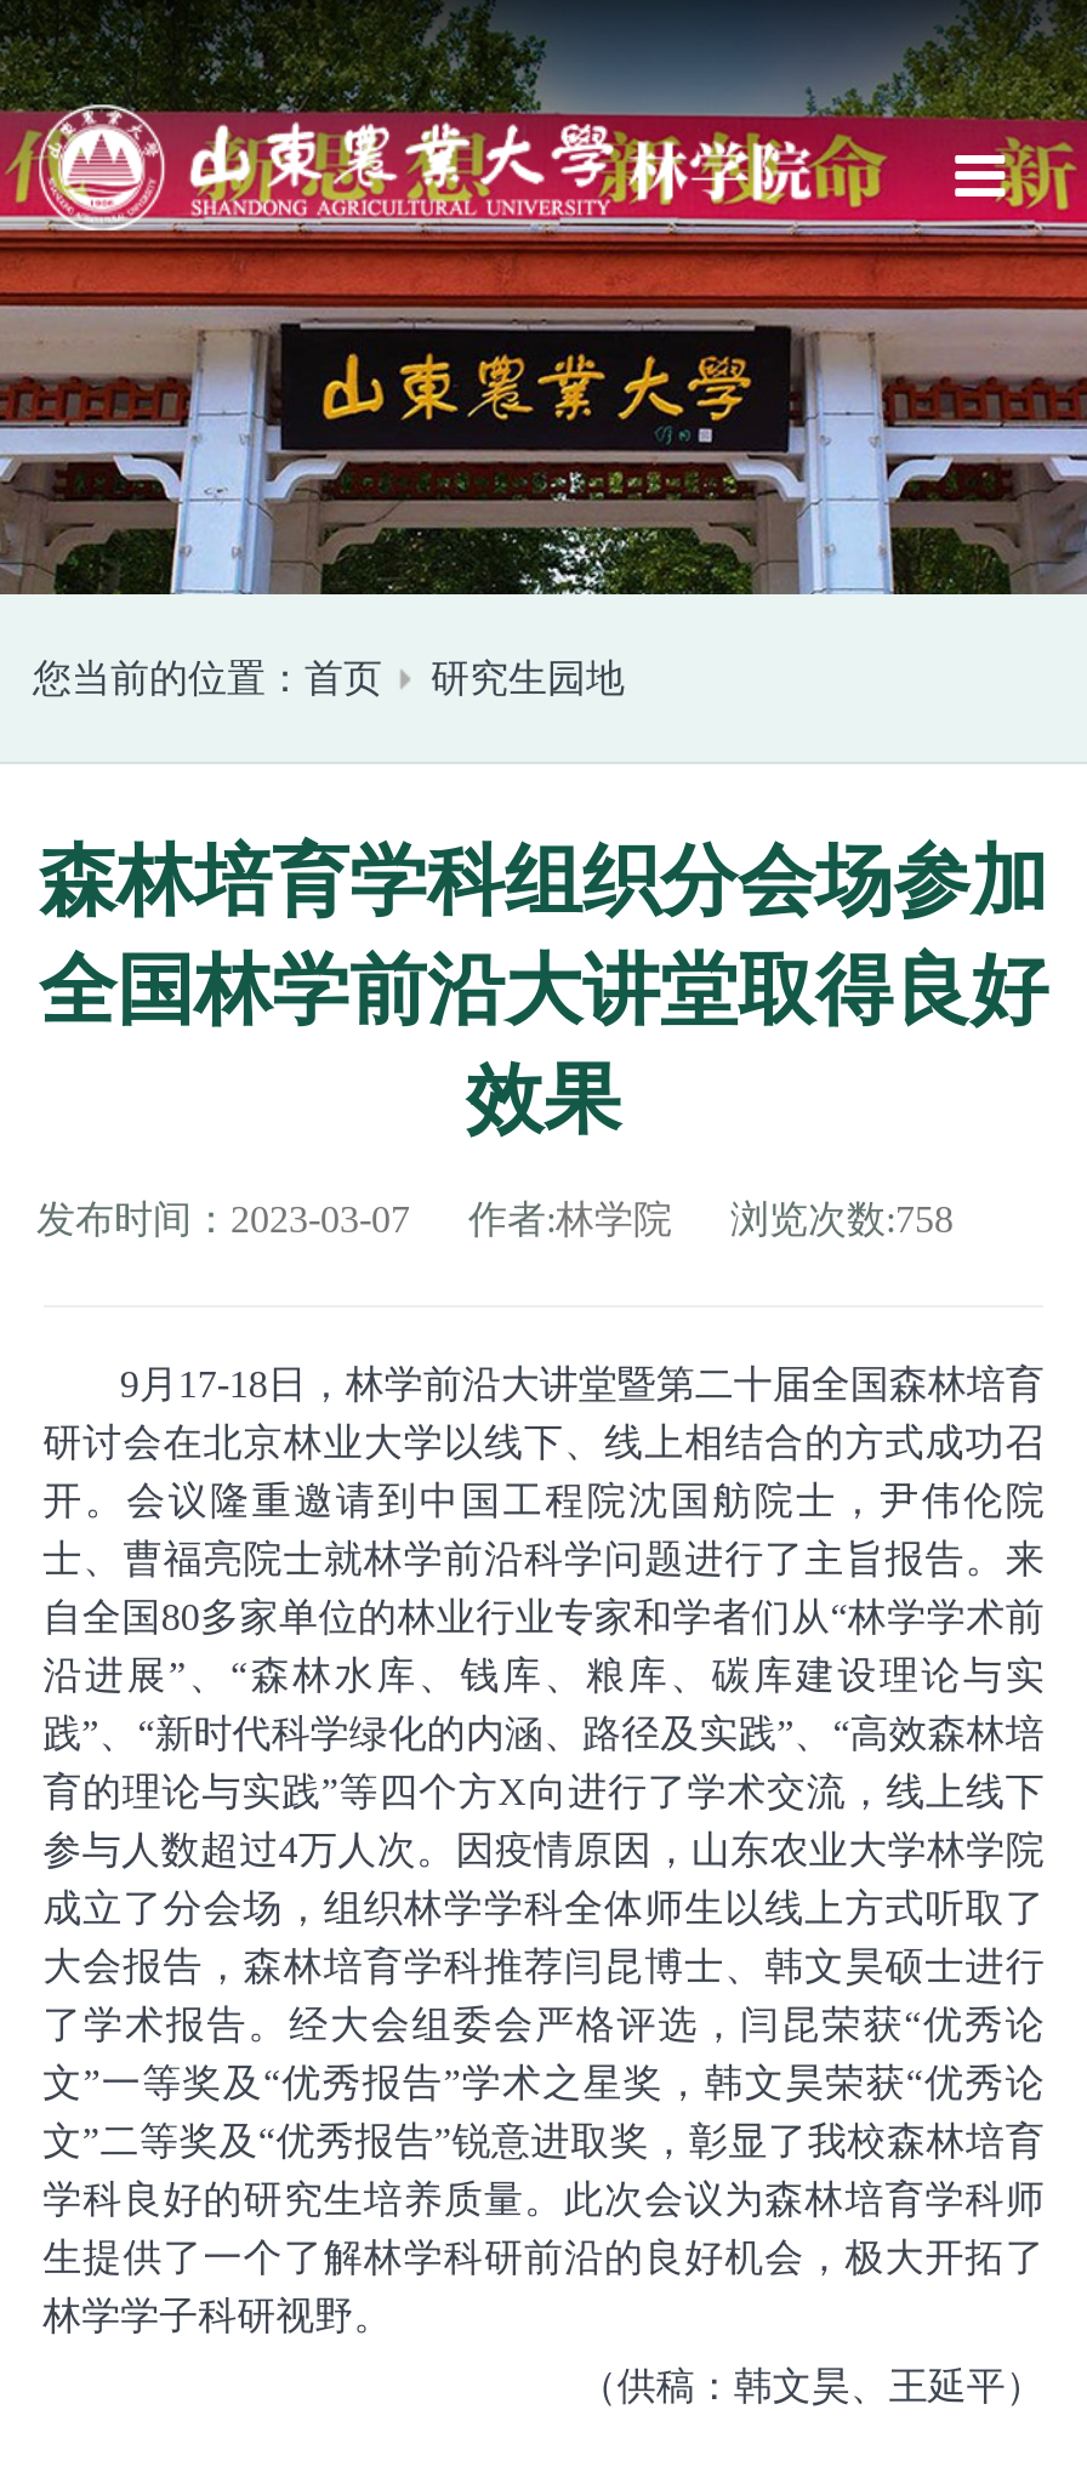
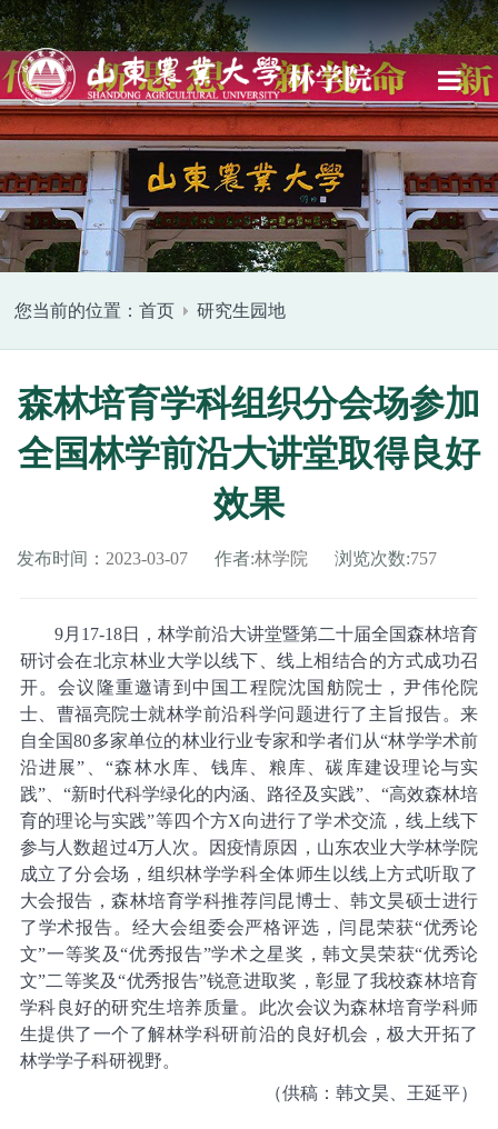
- 发布时间：2023-03-07 作者:林学院 浏览次数:758
+ 发布时间：2023-03-07 作者:林学院 浏览次数:757
